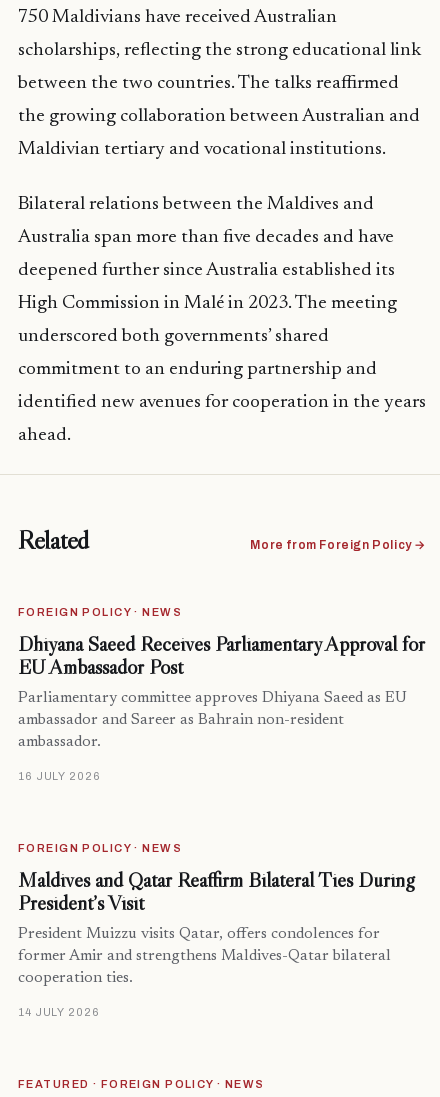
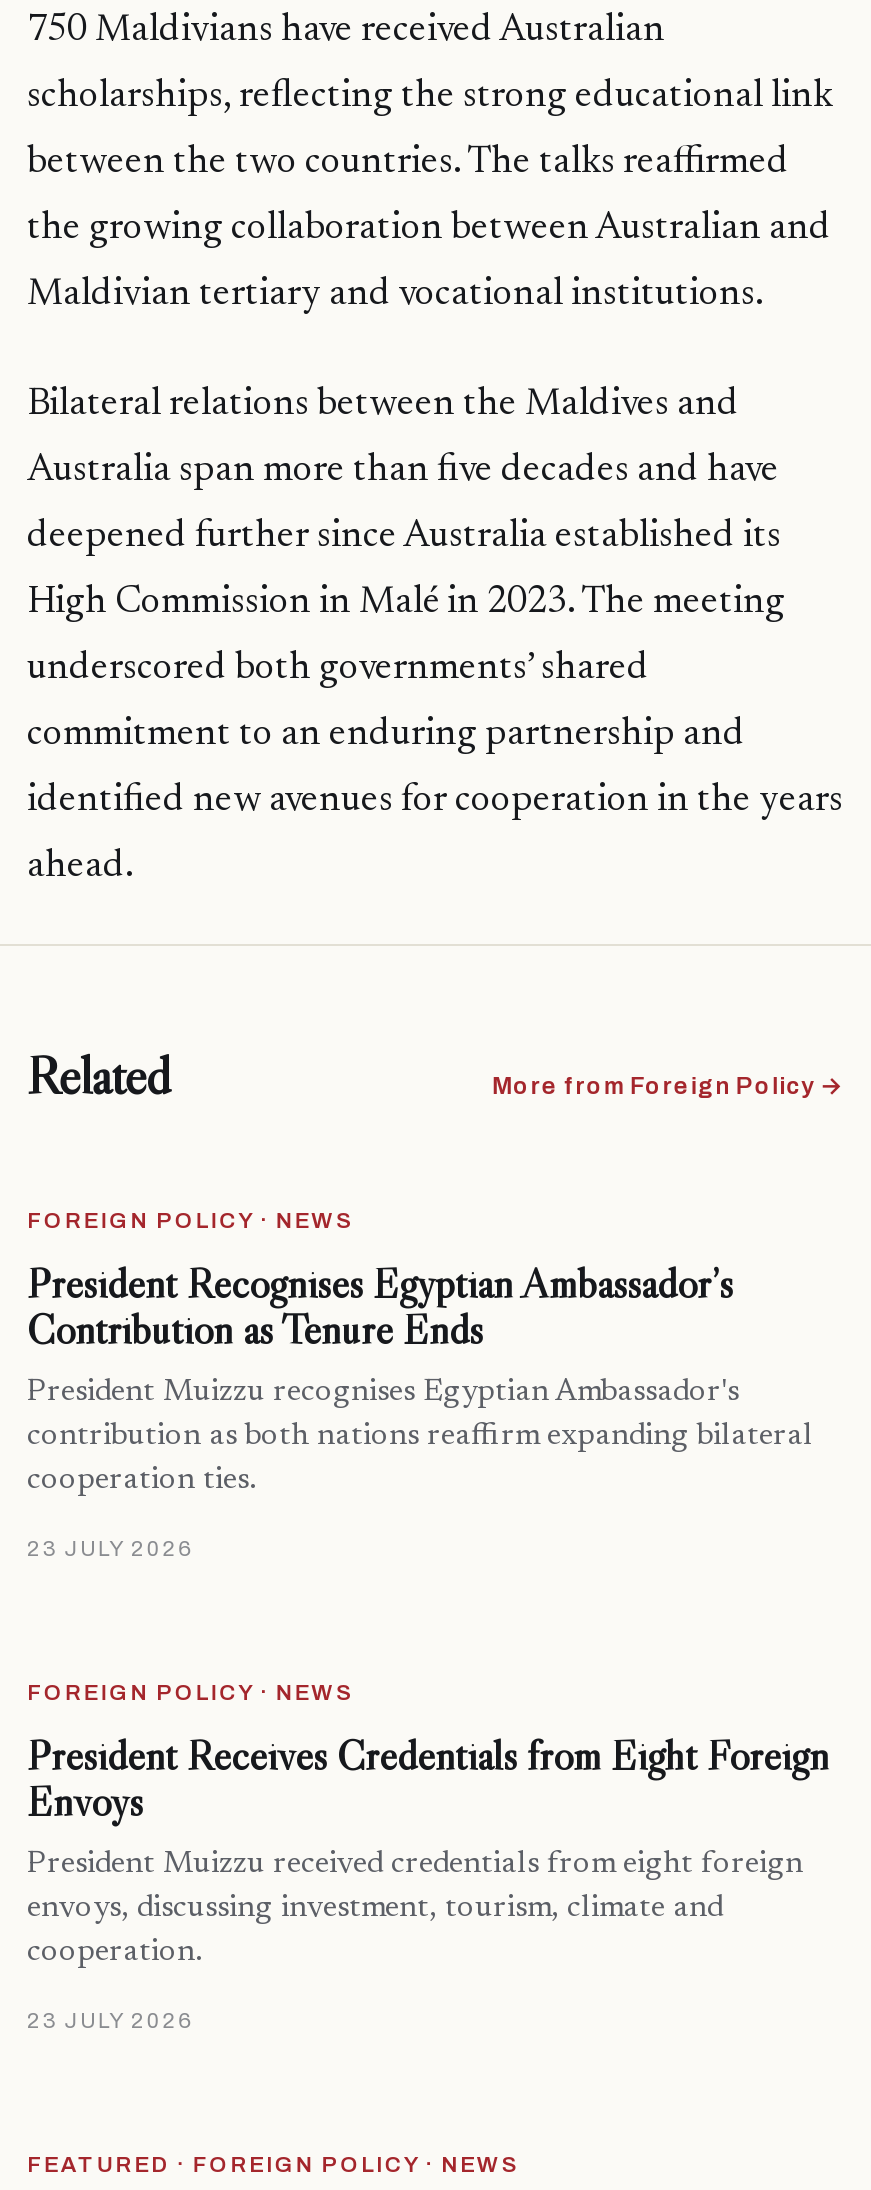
- Dhiyana Saeed Receives Parliamentary Approval for
- EU Ambassador Post
- Parliamentary committee approves Dhiyana Saeed as EU
+ President Recognises Egyptian Ambassador’s
+ Contribution as Tenure Ends
+ President Muizzu recognises Egyptian Ambassador's

- ambassador and Sareer as Bahrain non-resident
+ contribution as both nations reaffirm expanding bilateral

- ambassador.

- 16 JULY 2026
+ 23 JULY 2026

+ cooperation.

- Maldives and Qatar Reaffirm Bilateral Ties During
- President’s Visit
- President Muizzu visits Qatar, offers condolences for
+ President Receives Credentials from Eight Foreign
+ Envoys
+ President Muizzu received credentials from eight foreign

- former Amir and strengthens Maldives-Qatar bilateral
+ envoys, discussing investment, tourism, climate and

moved up: cooperation ties.

- 14 JULY 2026
+ 23 JULY 2026
